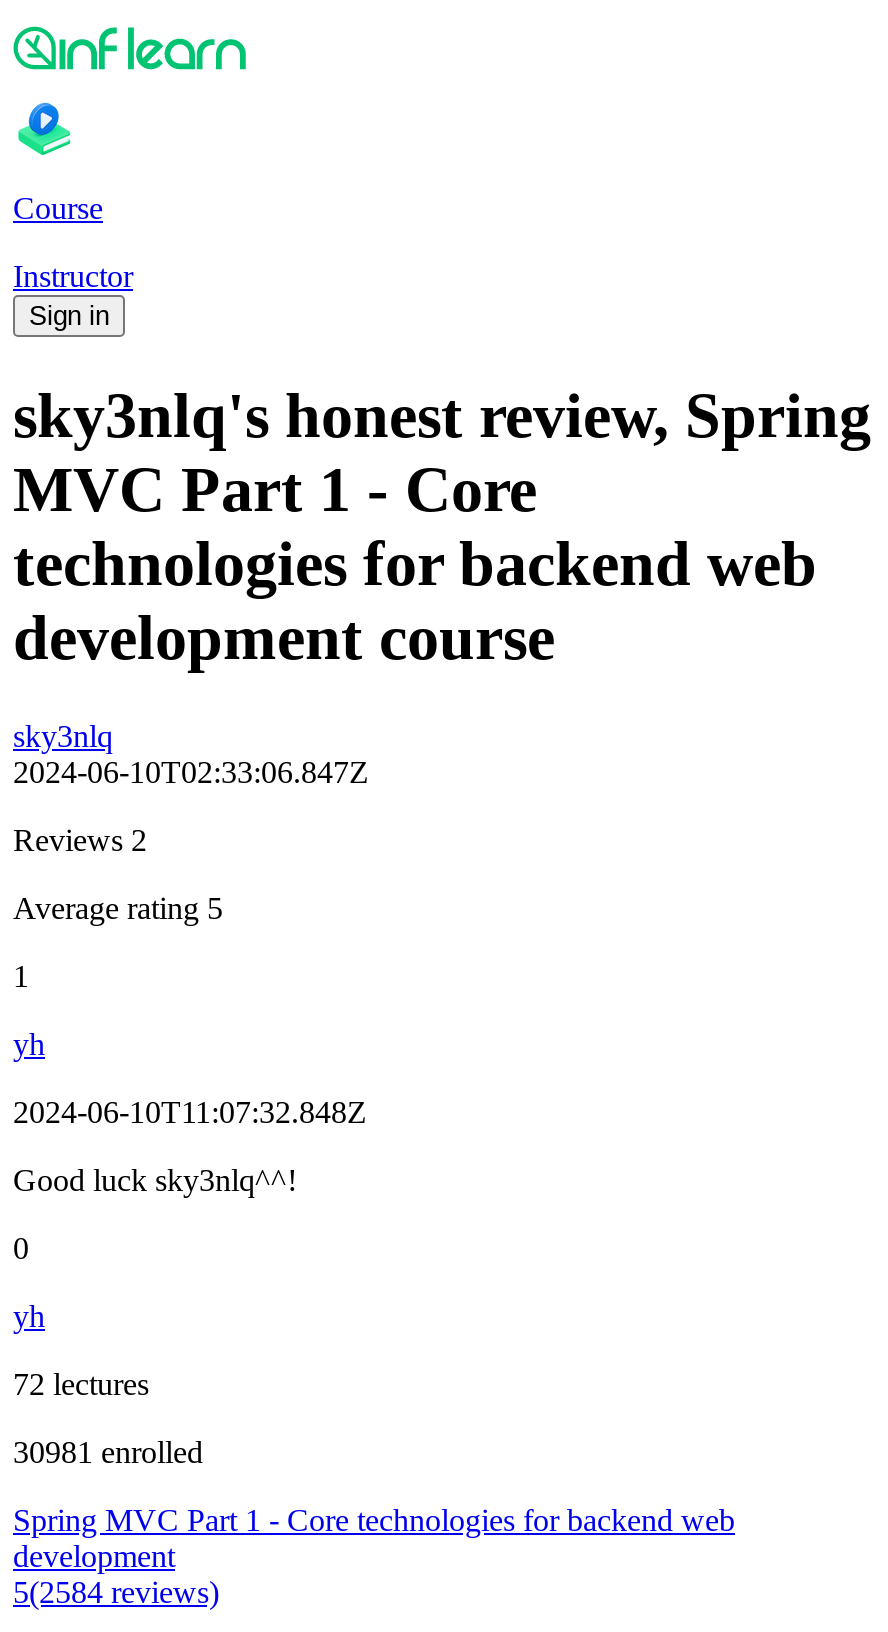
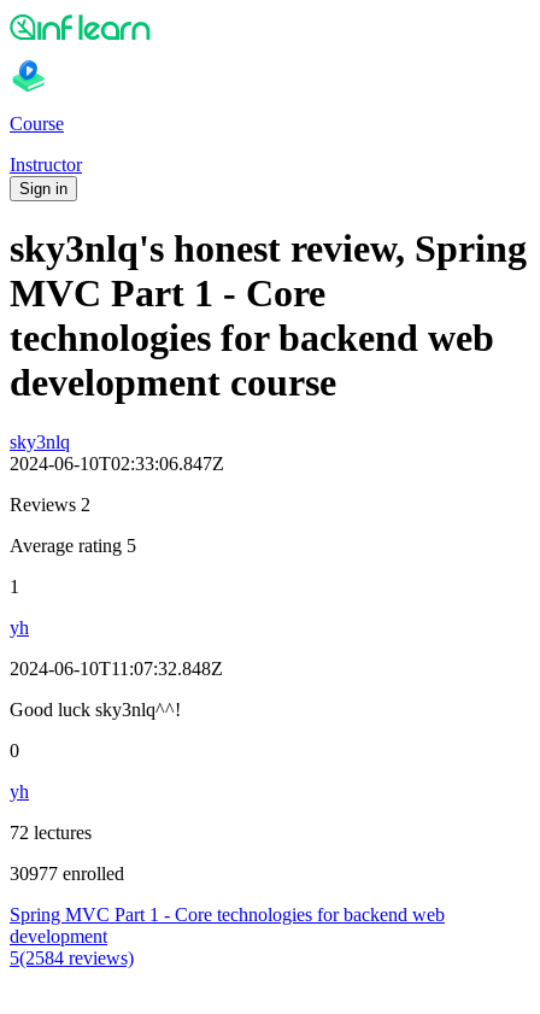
- 30981 enrolled
+ 30977 enrolled
